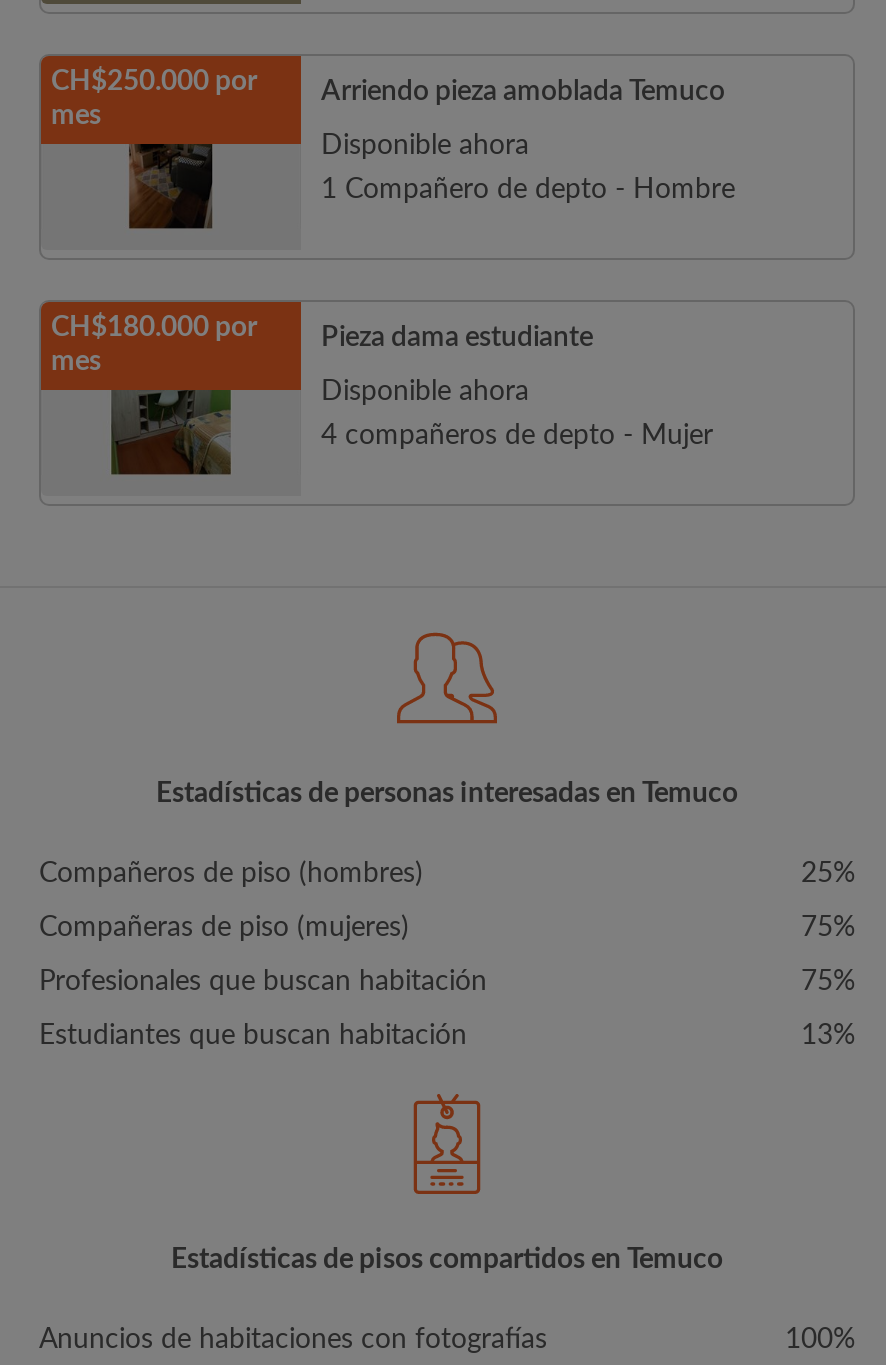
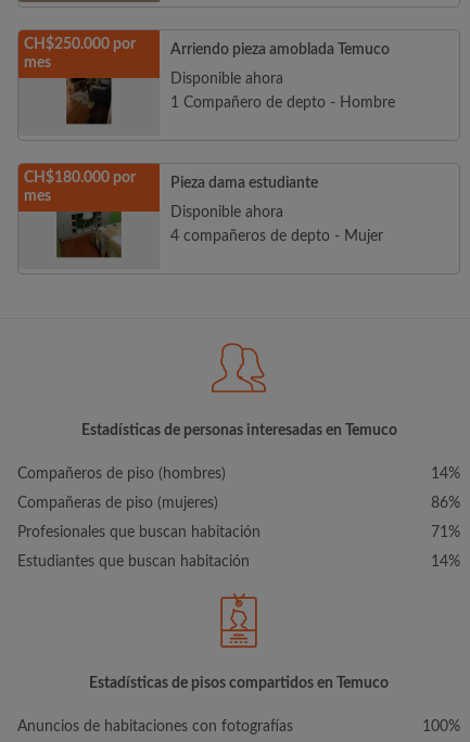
- 25%
+ 14%

- 75%
+ 86%

- 75%
+ 71%

- 13%
+ 14%
